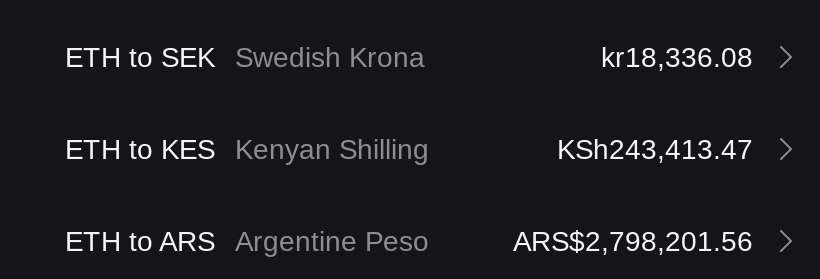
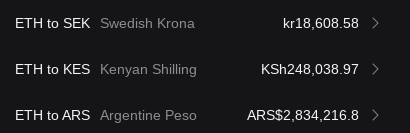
- kr18,336.08
+ kr18,608.58

- KSh243,413.47
+ KSh248,038.97

- ARS$2,798,201.56
+ ARS$2,834,216.8
